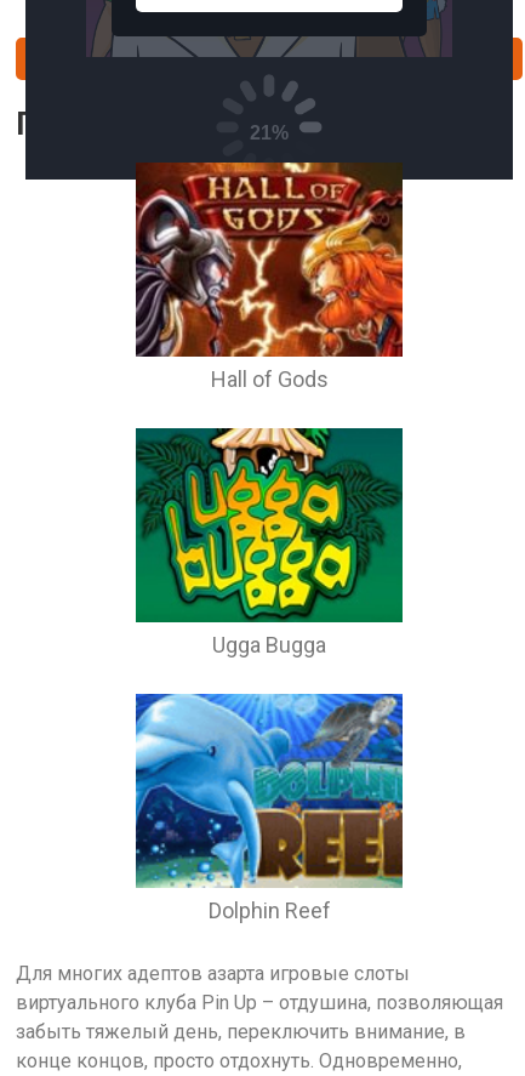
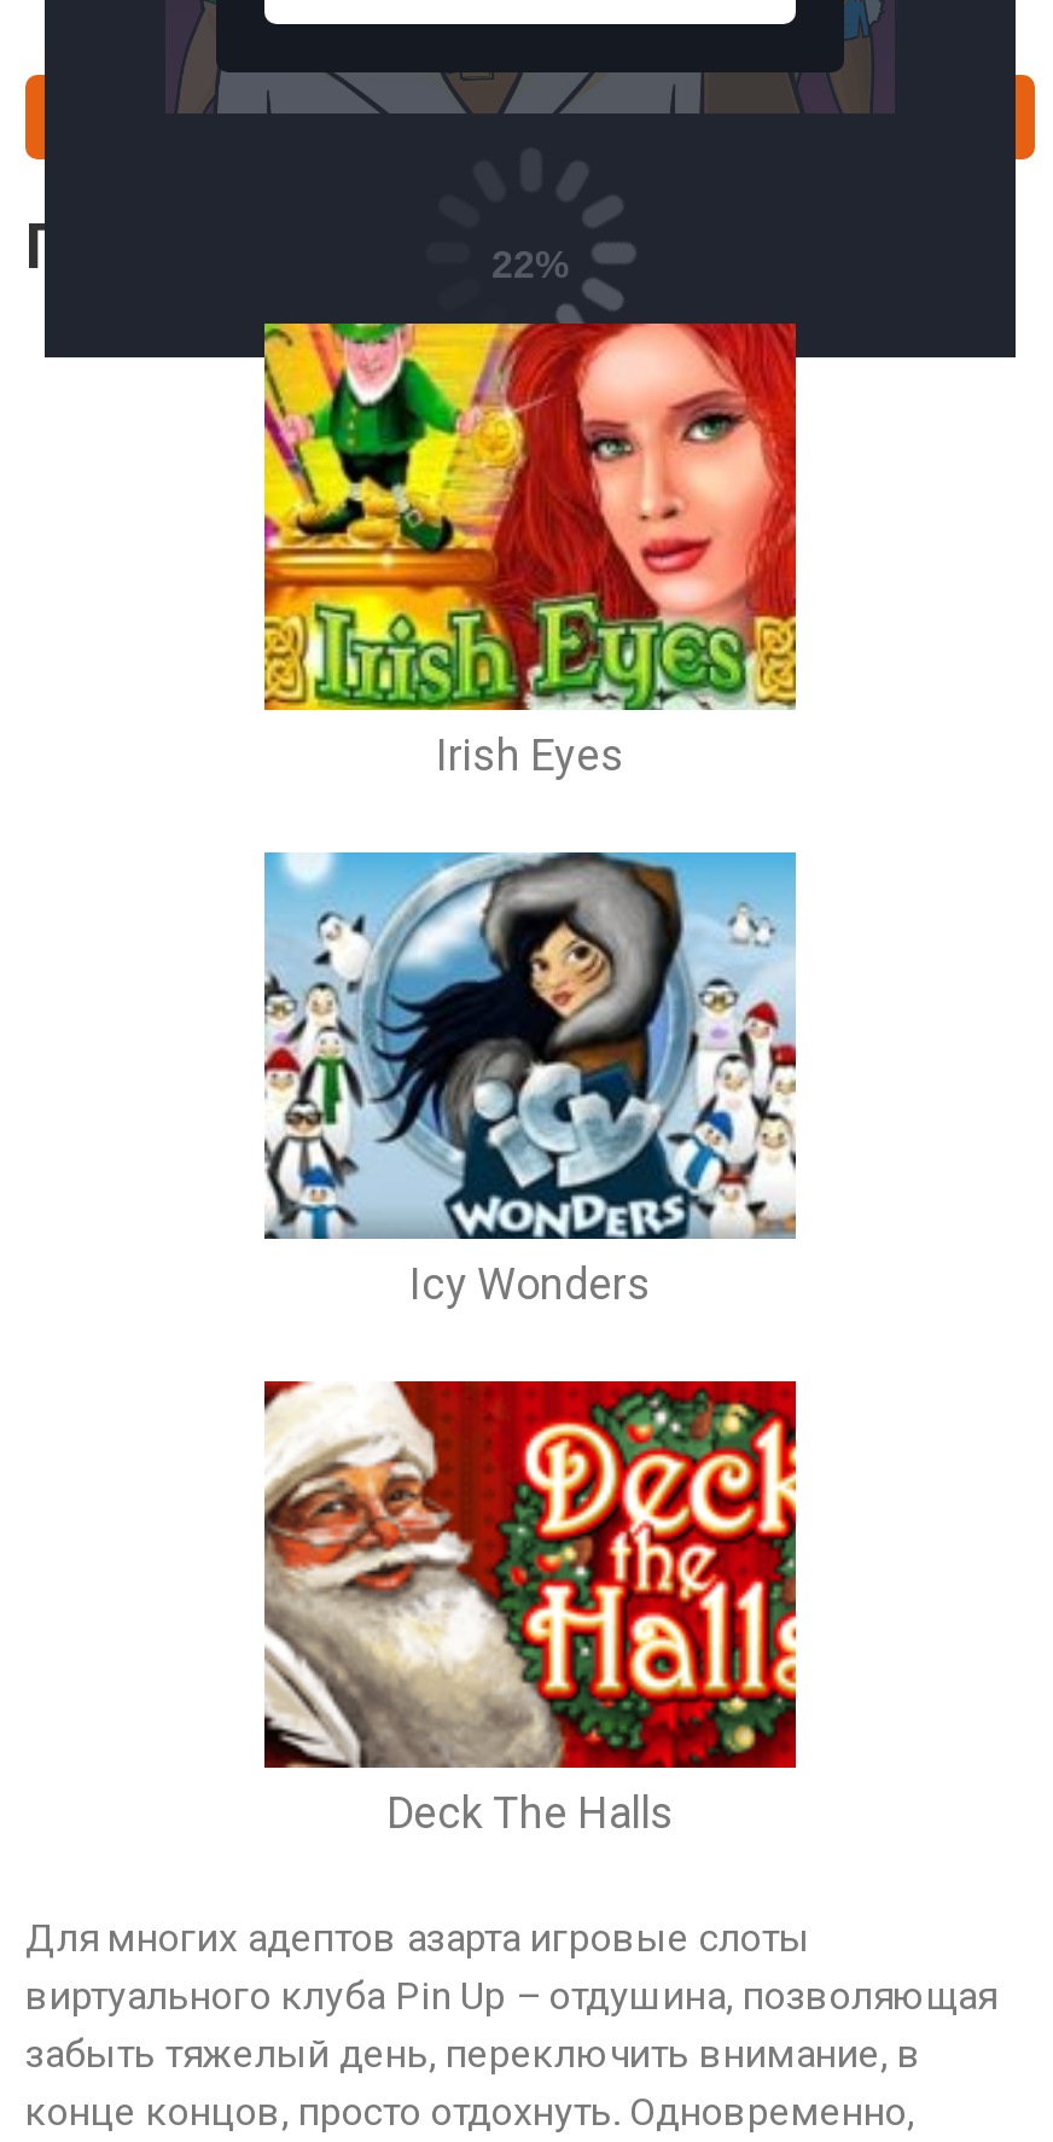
- [image]
- Hall of Gods
+ [image]
+ Irish Eyes

- [image]
- Ugga Bugga
+ [image]
+ Icy Wonders

- [image]
- Dolphin Reef
+ [image]
+ Deck The Halls
